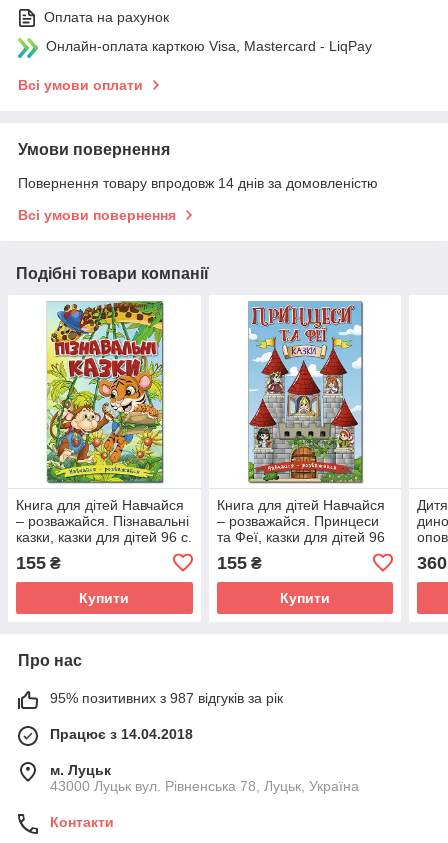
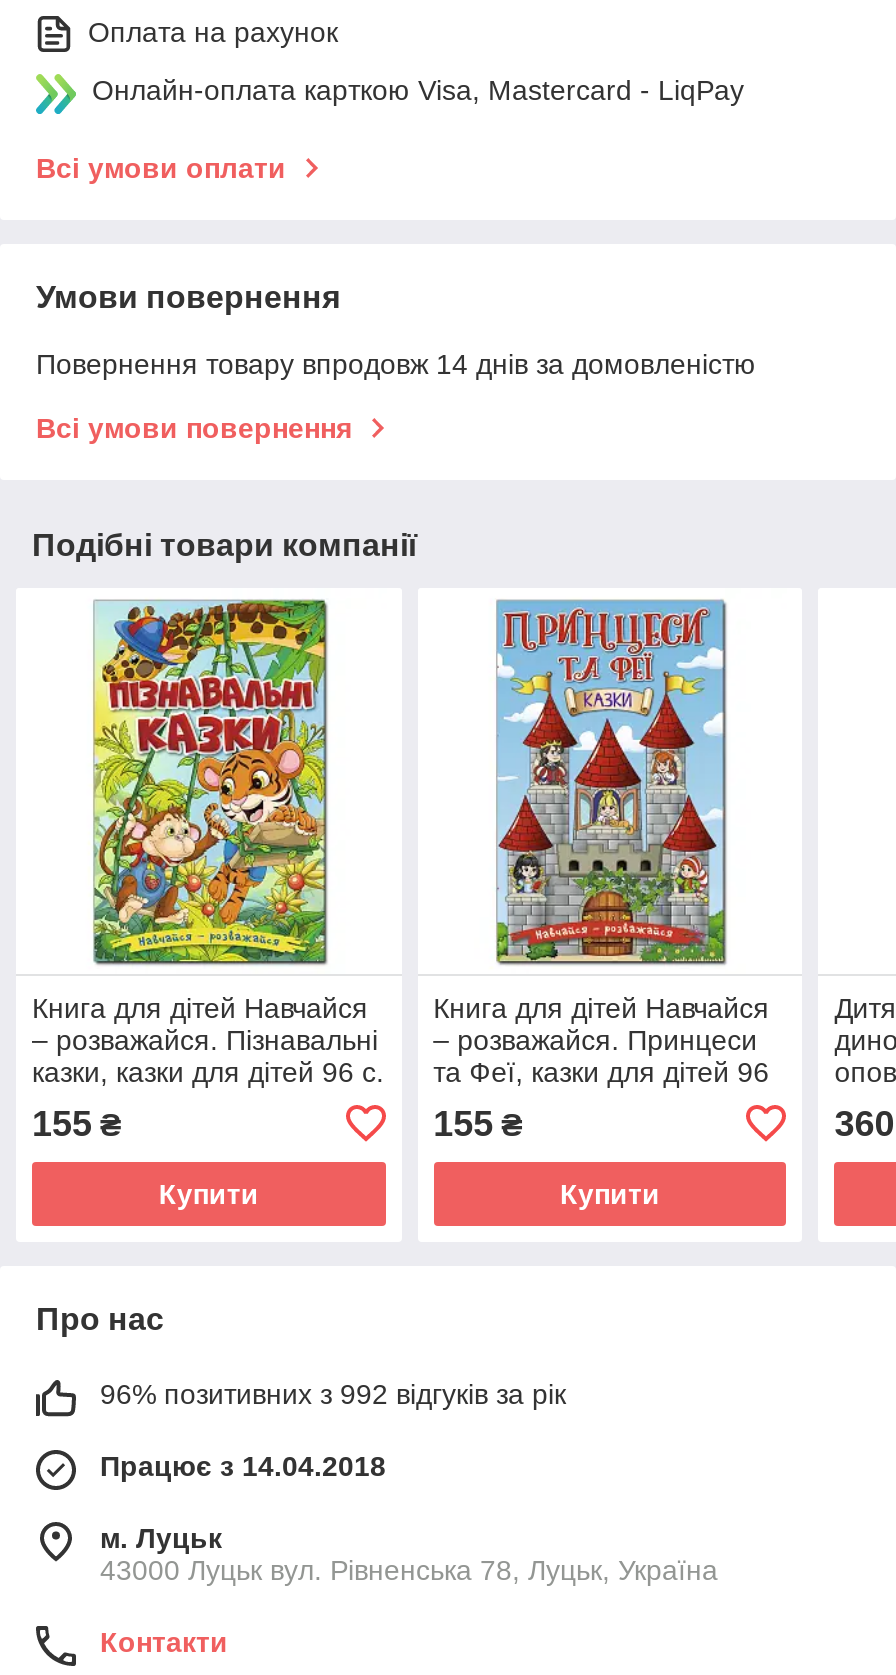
- 95% позитивних з 987 відгуків за рік
+ 96% позитивних з 992 відгуків за рік
